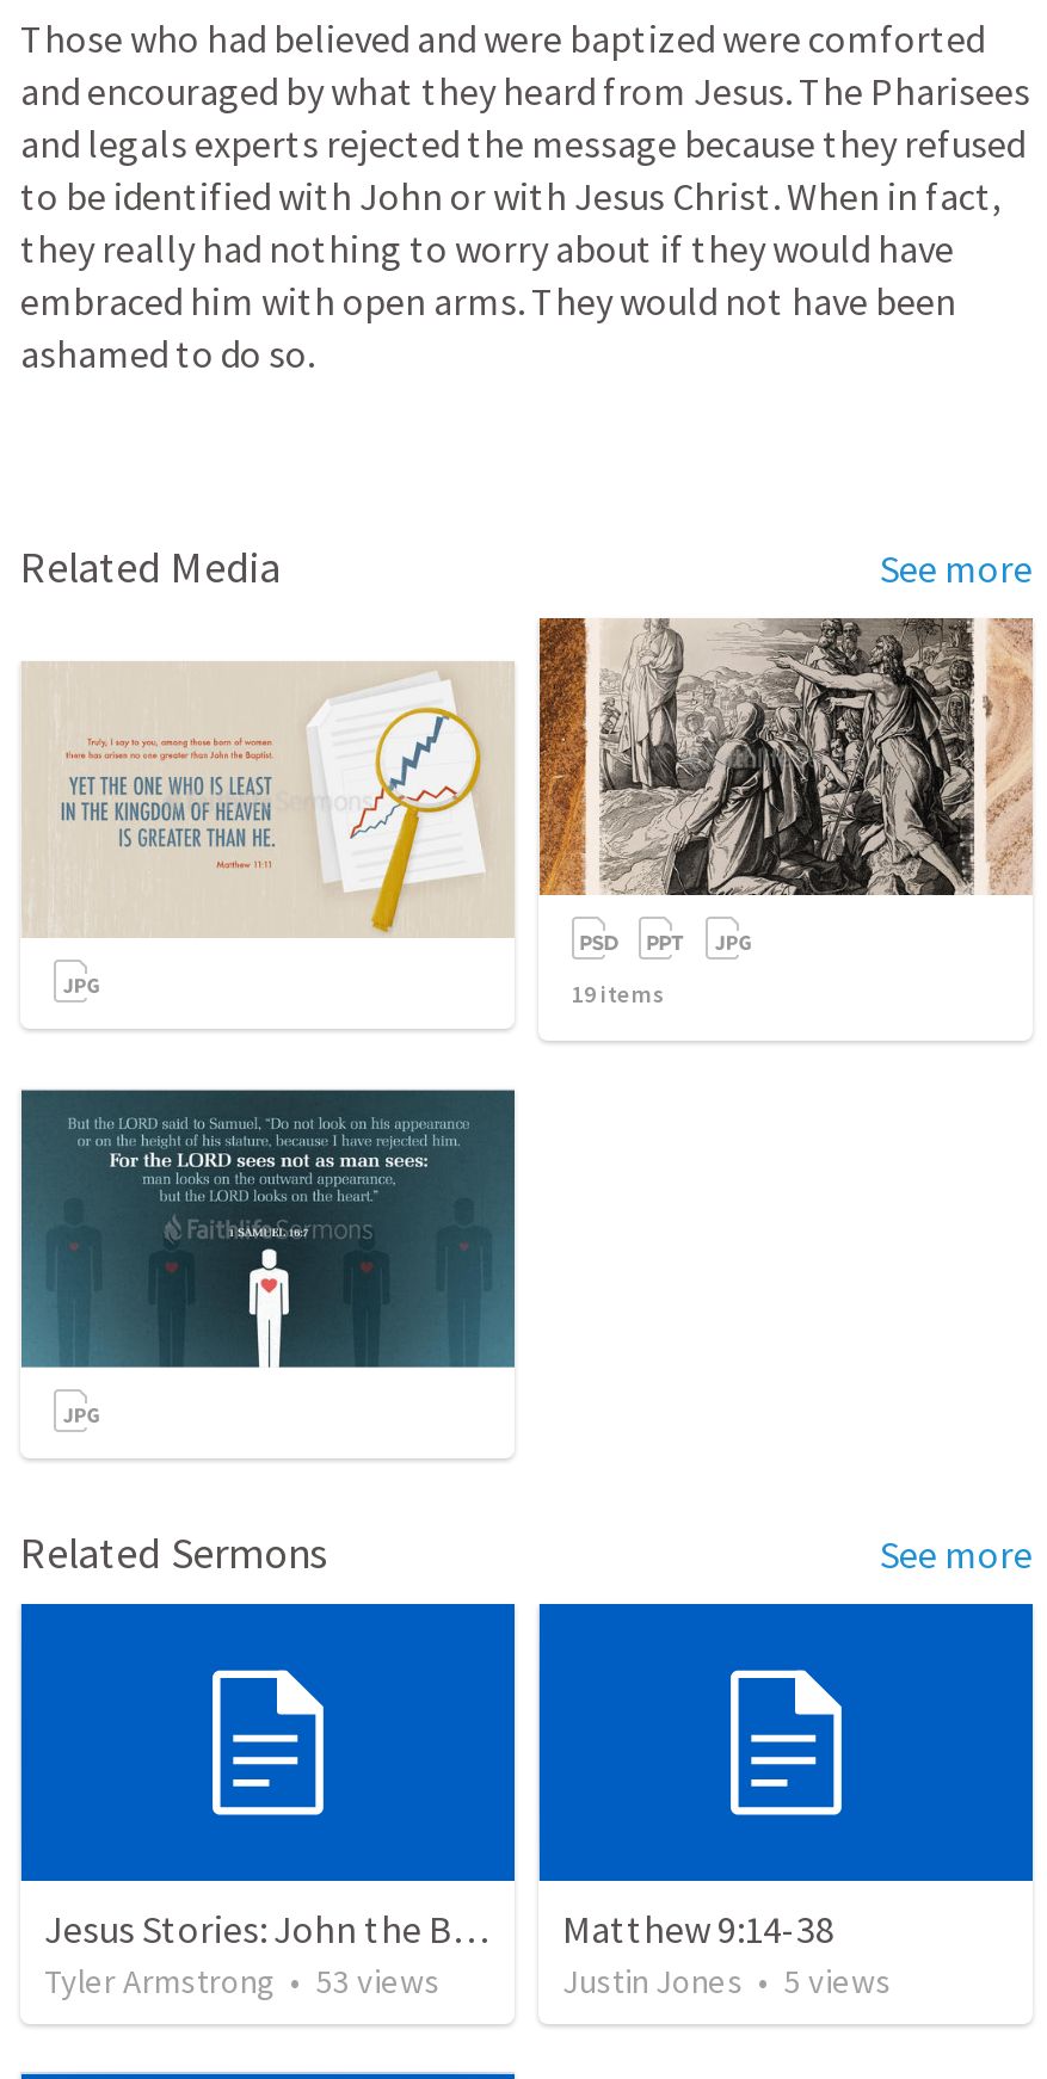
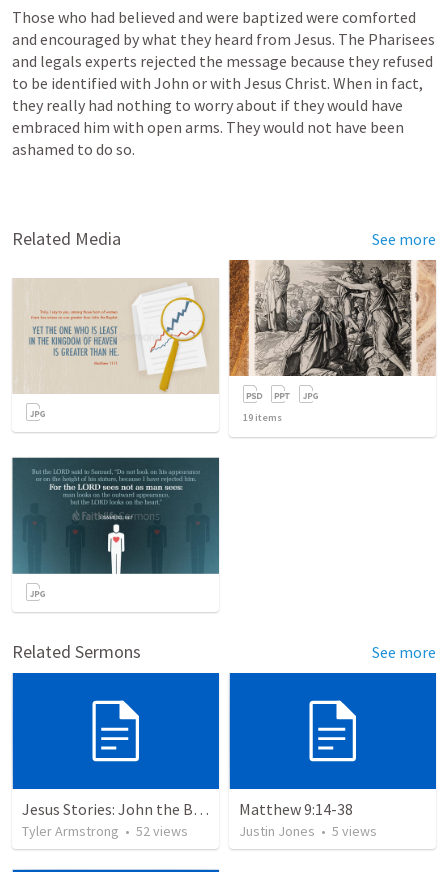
- Tyler Armstrong • 53 views
+ Tyler Armstrong • 52 views
